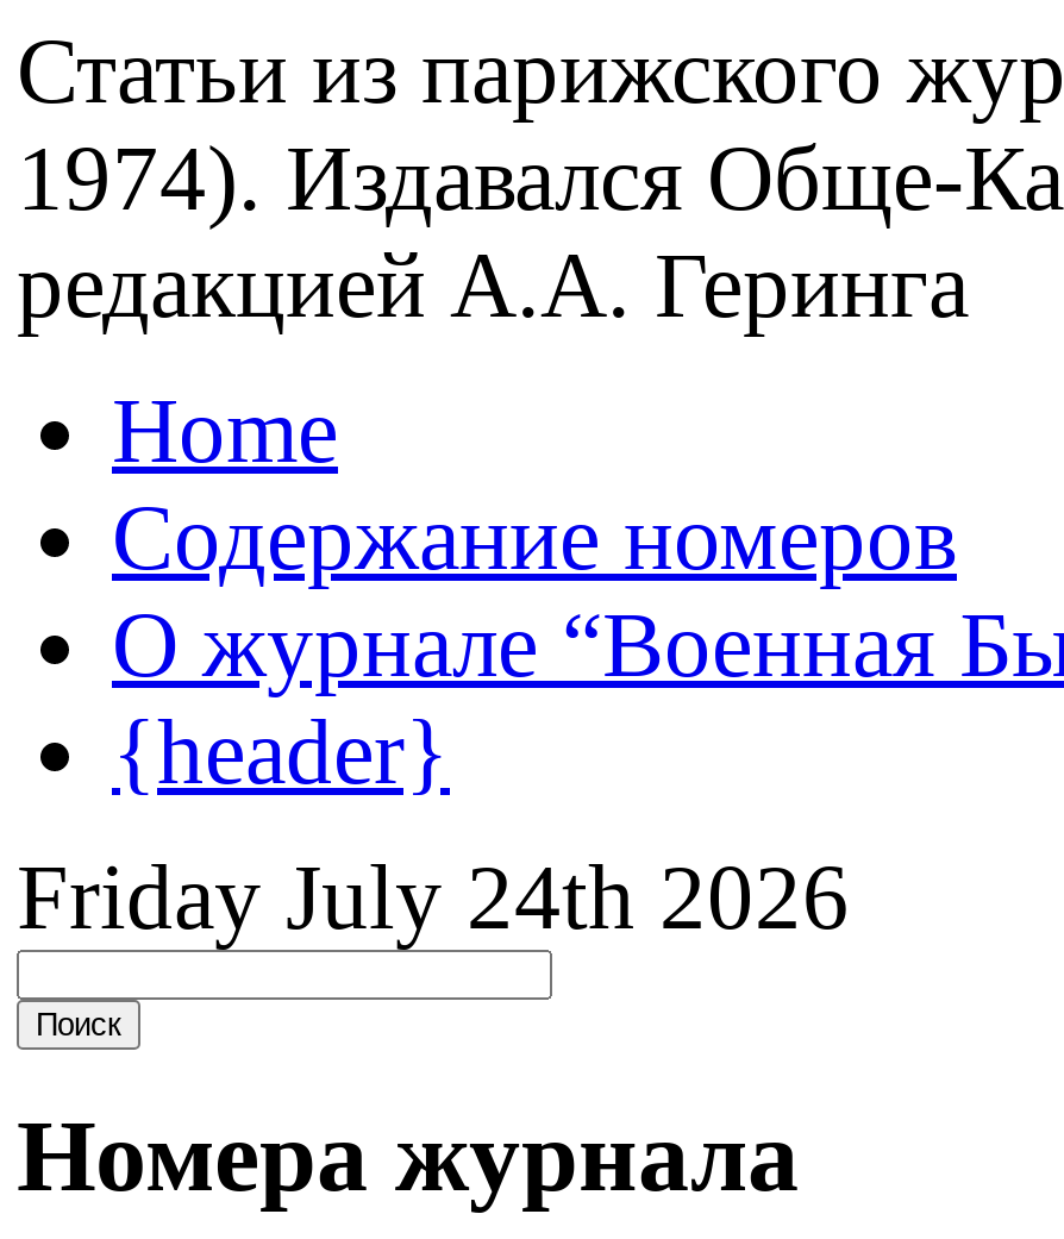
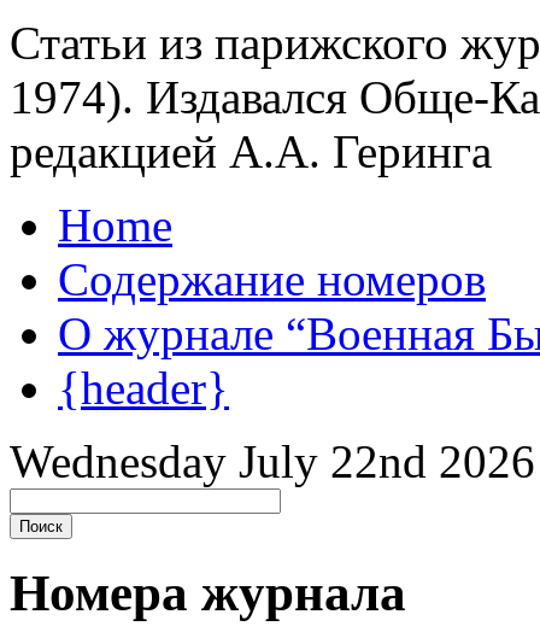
- Friday July 24th 2026
+ Wednesday July 22nd 2026
